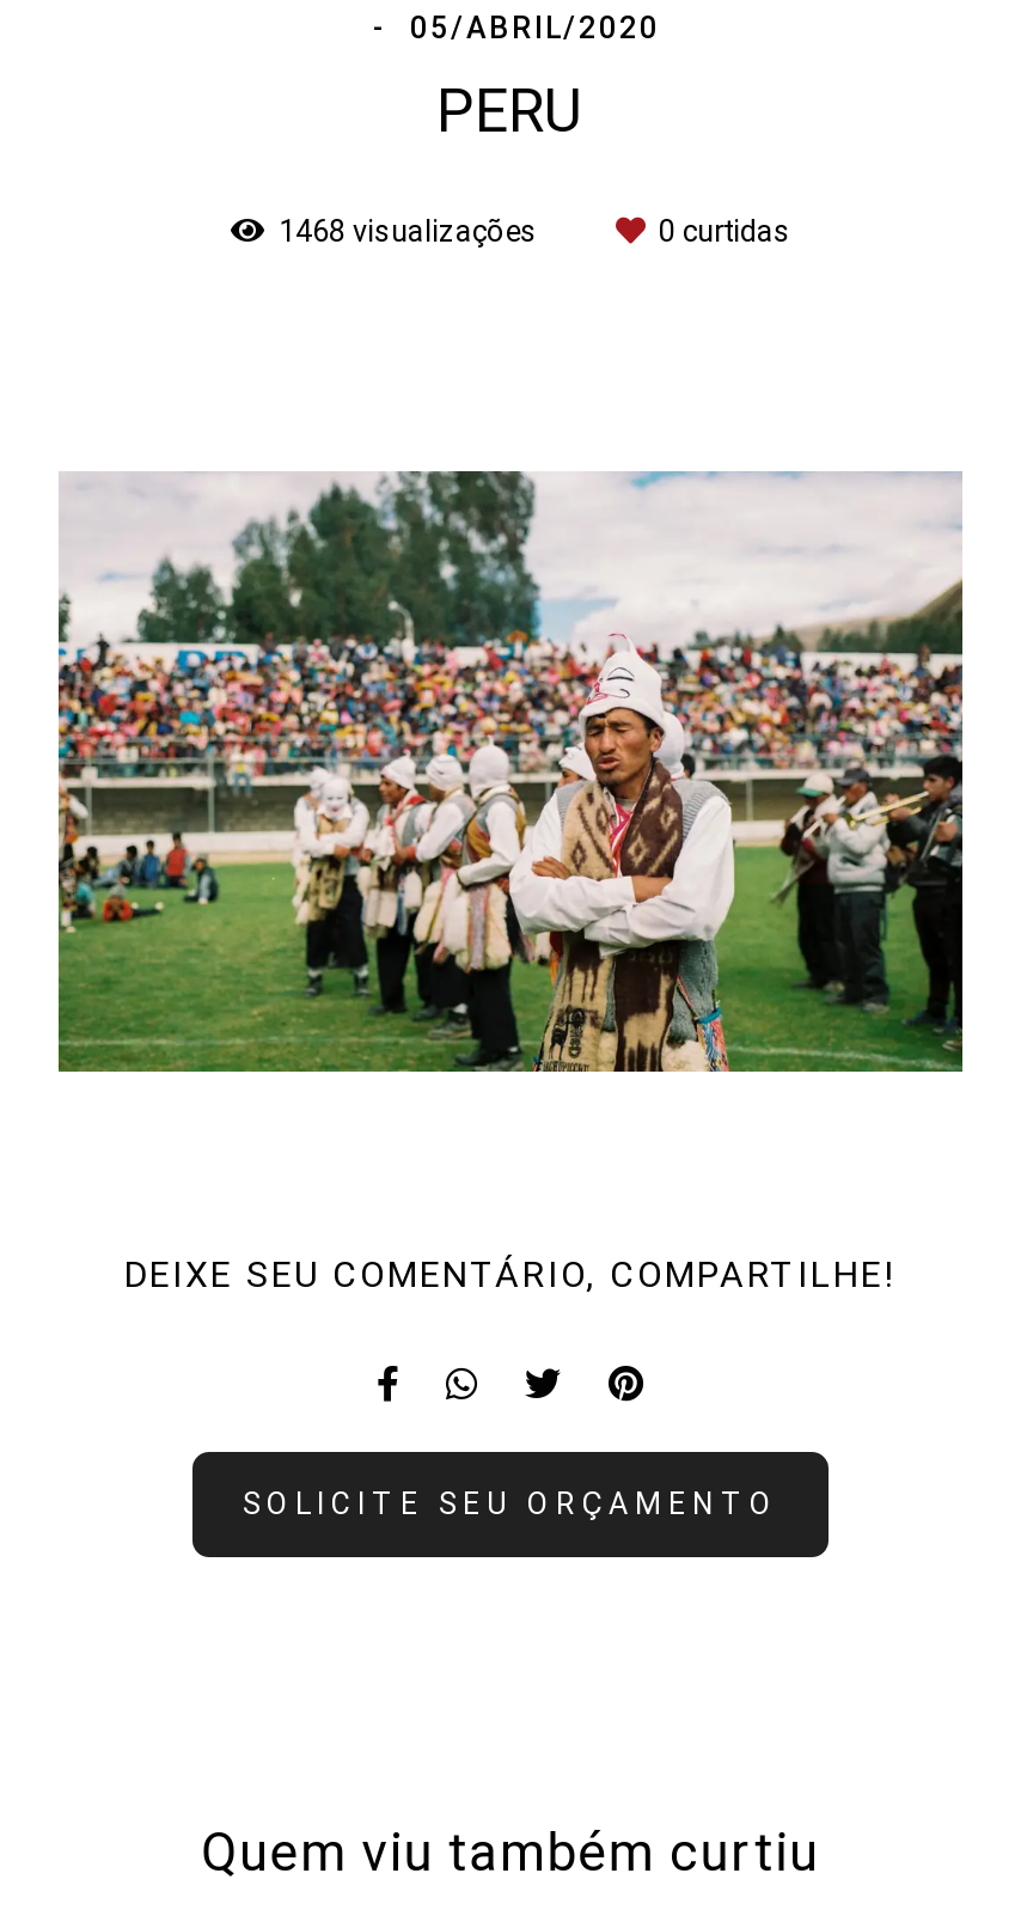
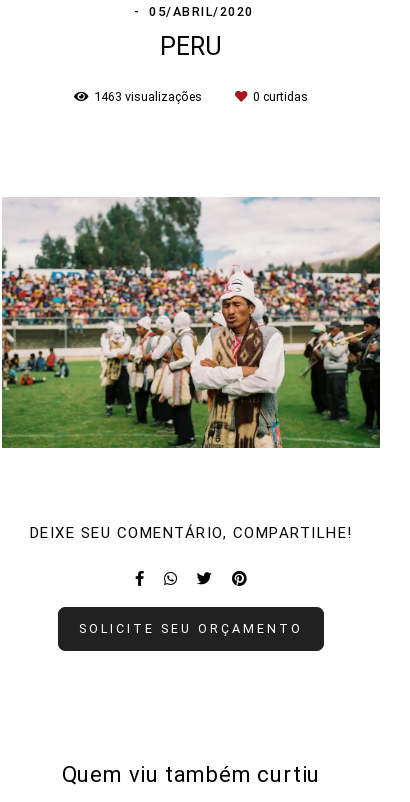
- 1468 visualizações
+ 1463 visualizações
